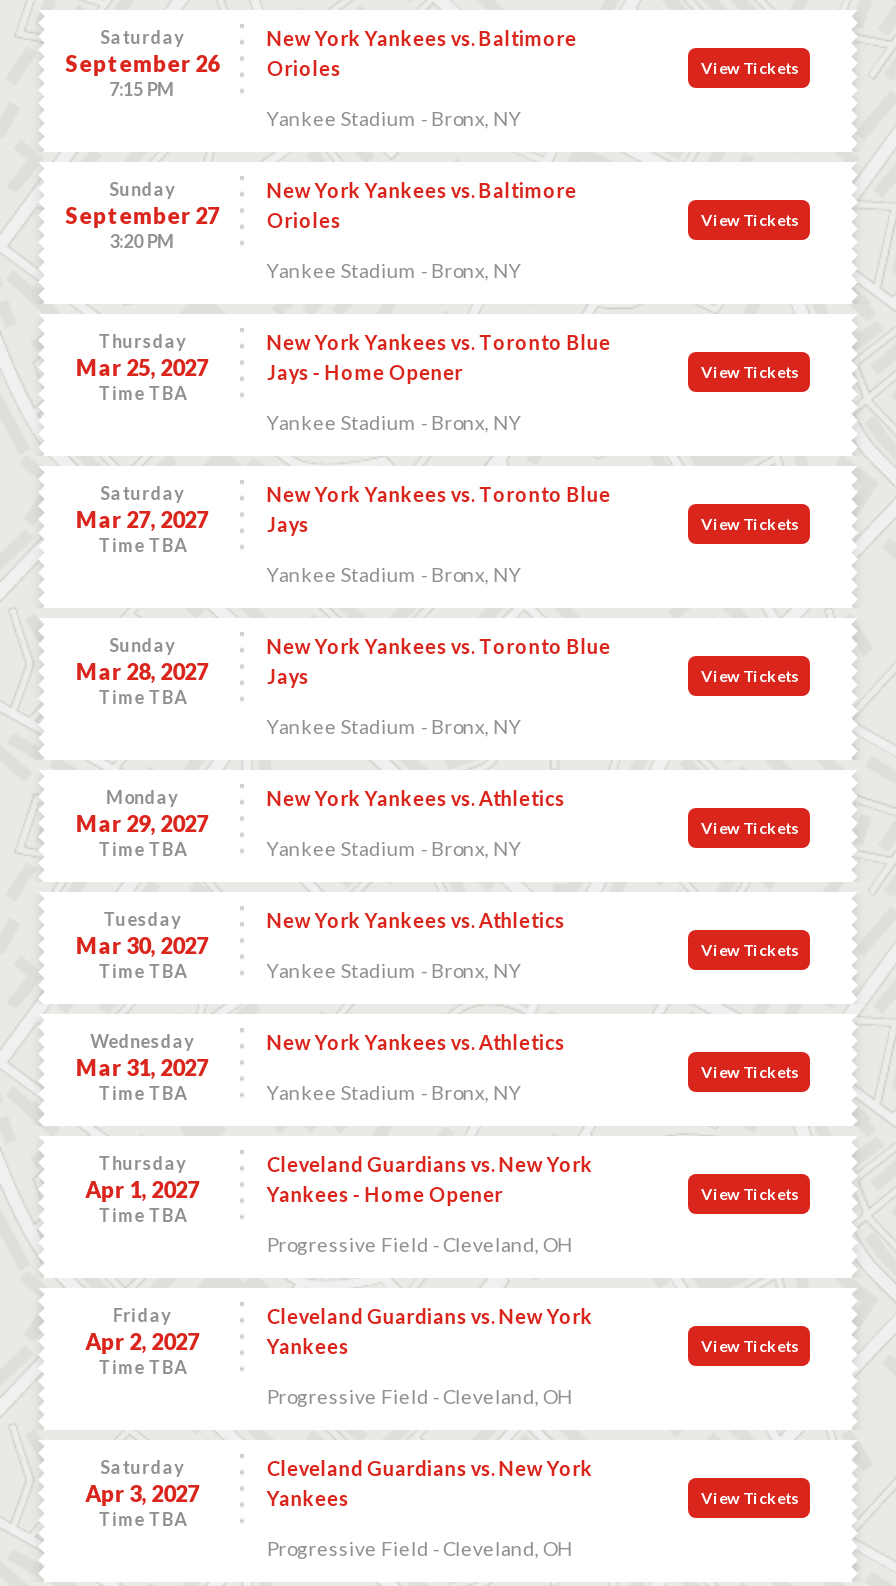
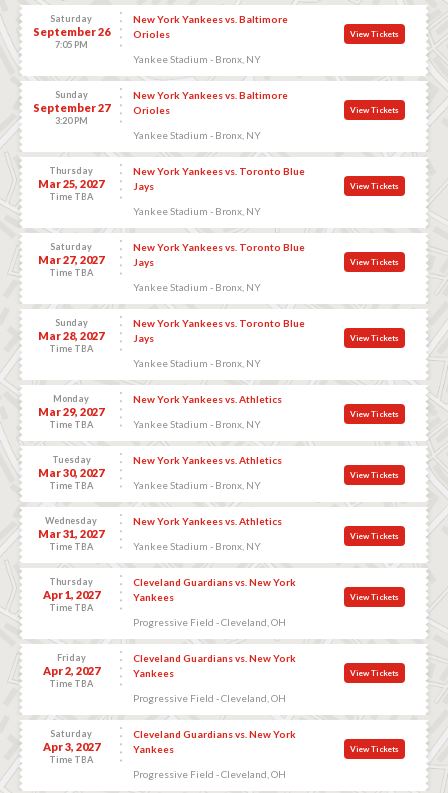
- 7:15 PM
+ 7:05 PM

- Jays - Home Opener
+ Jays

- Yankees - Home Opener
+ Yankees
